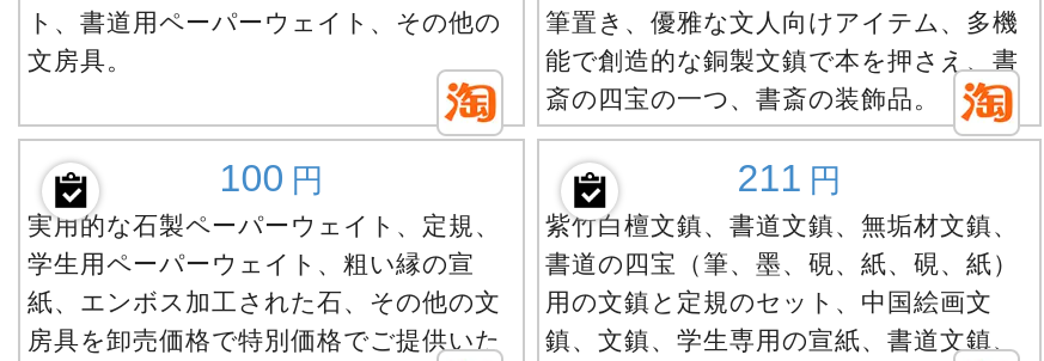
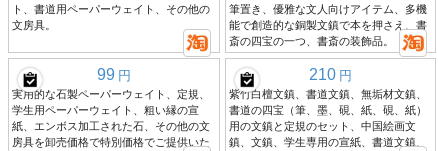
- 100 円
+ 99 円

- 211 円
+ 210 円
